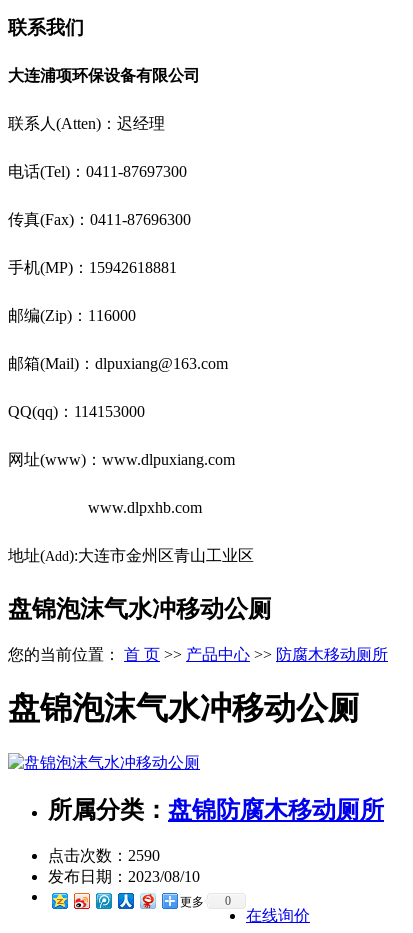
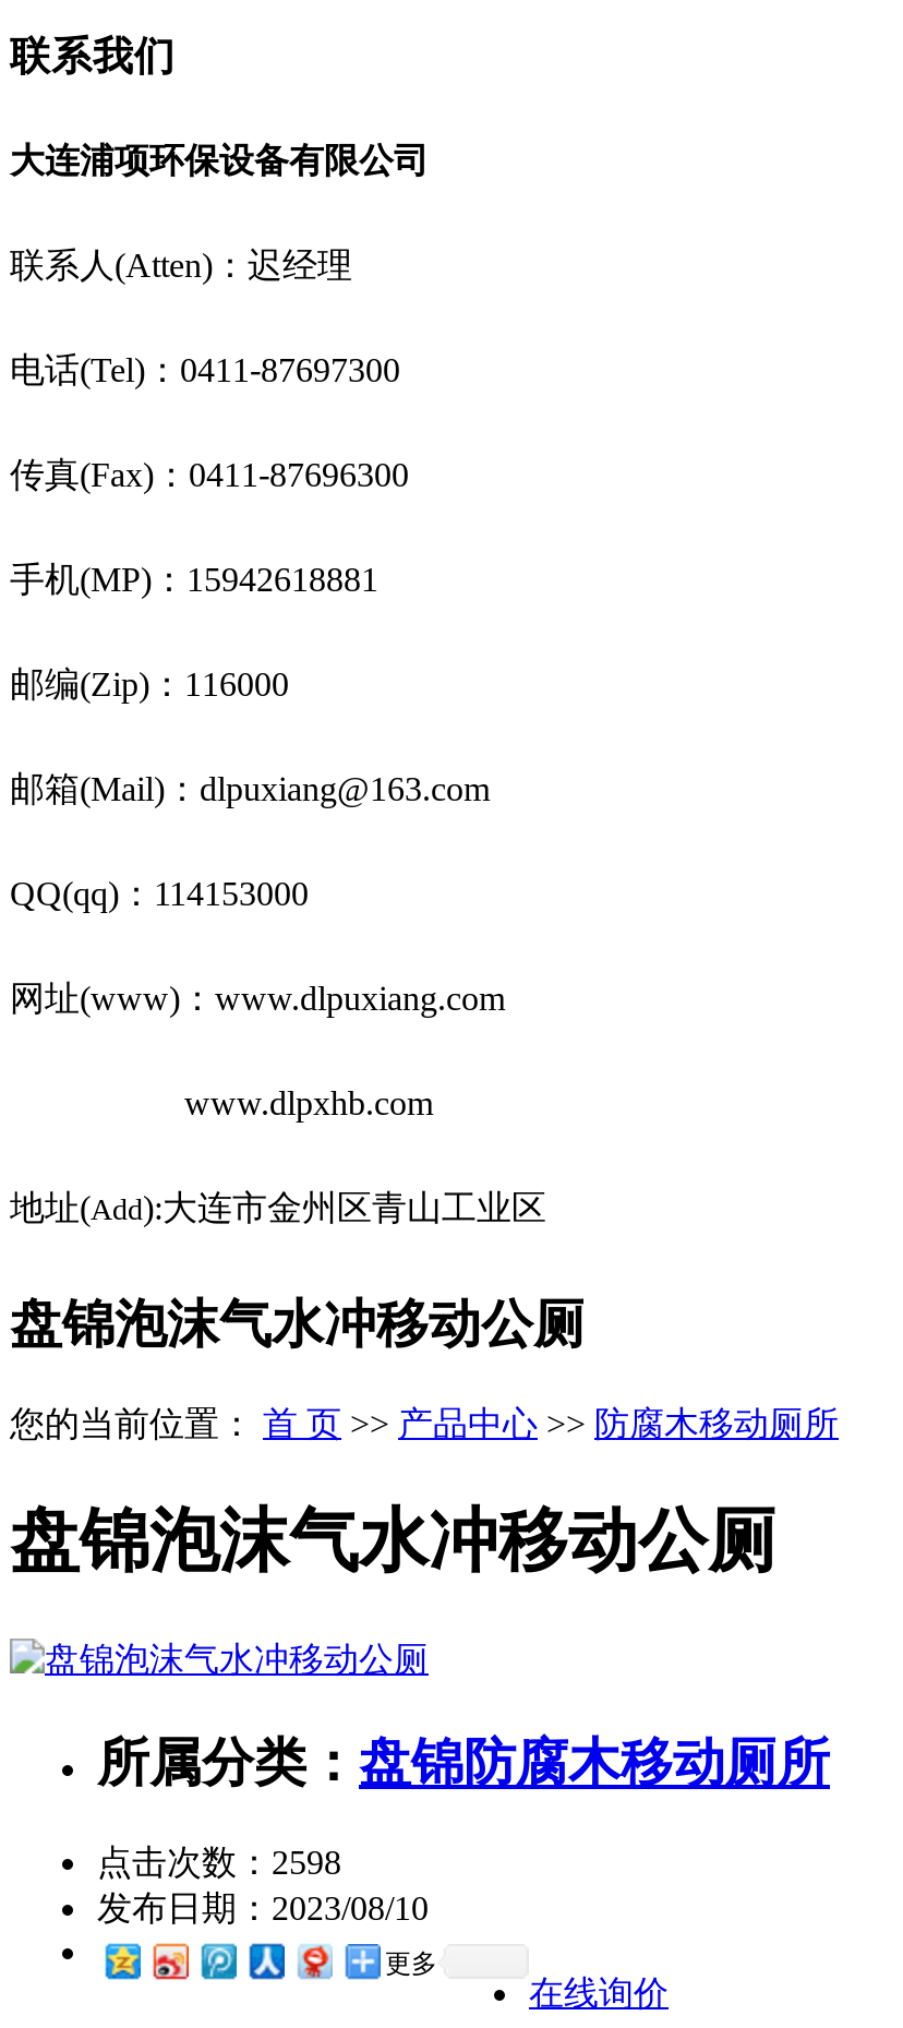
- 点击次数：2590
+ 点击次数：2598

- 0
